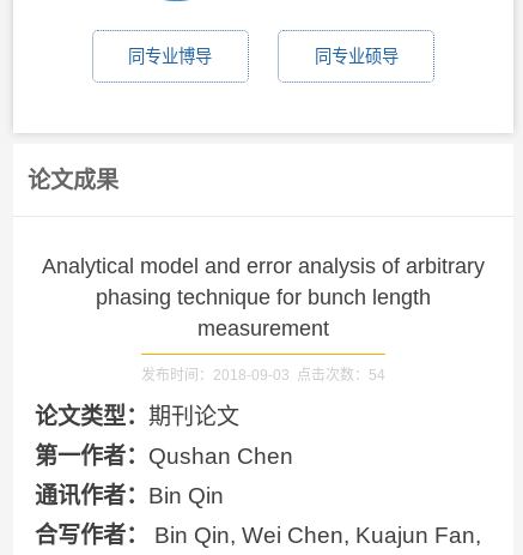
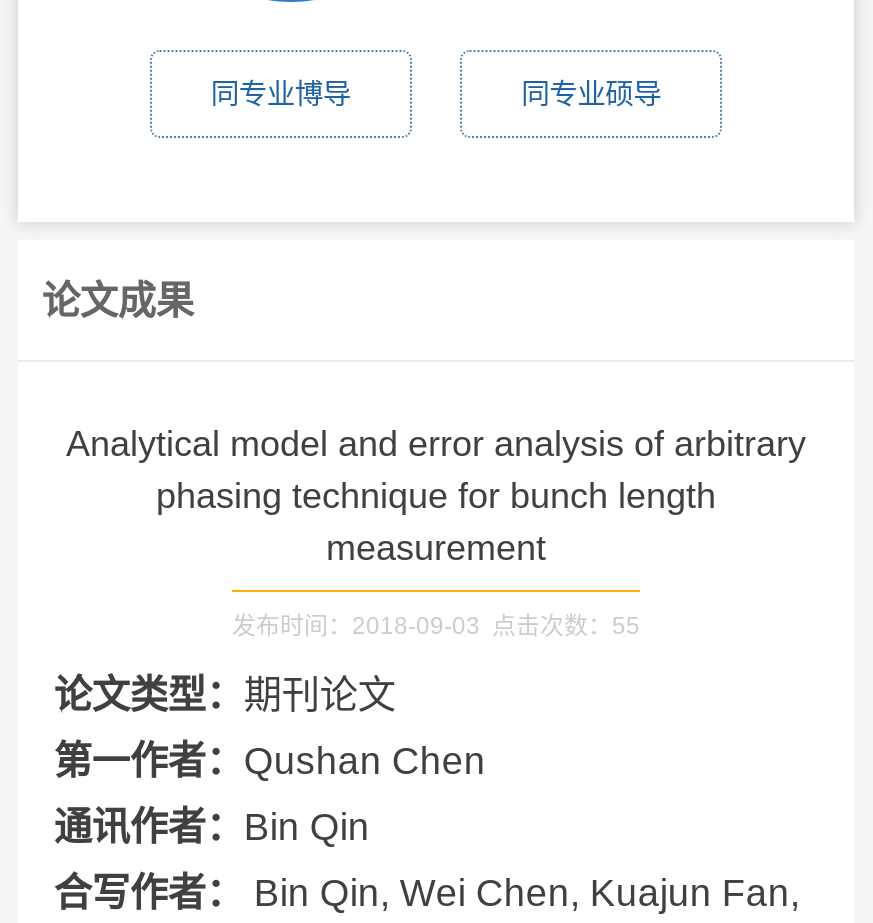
- 发布时间：2018-09-03 点击次数：54
+ 发布时间：2018-09-03 点击次数：55
